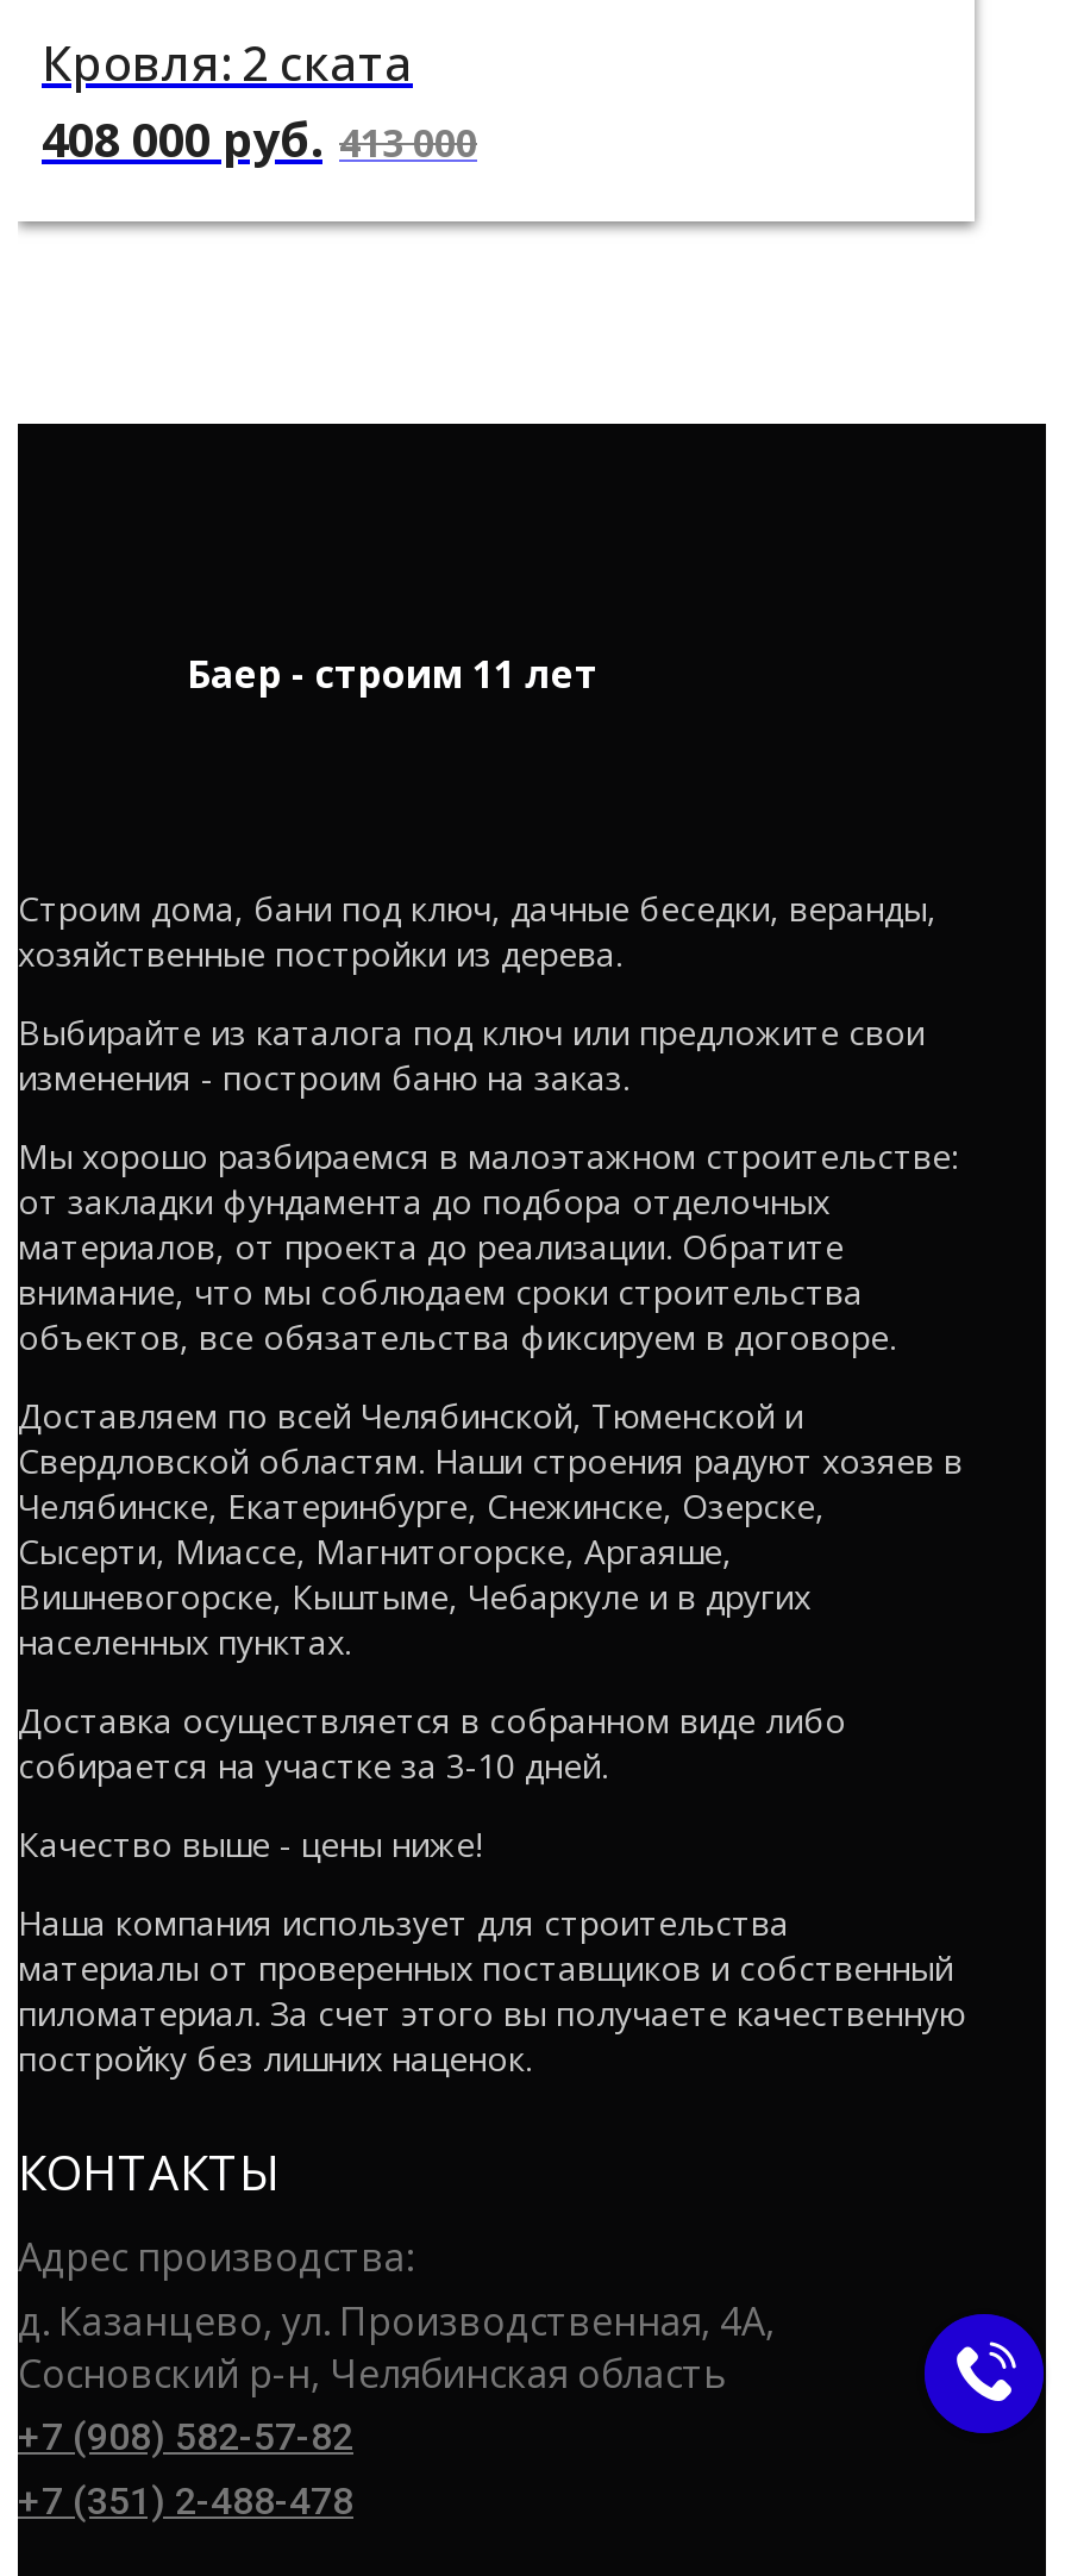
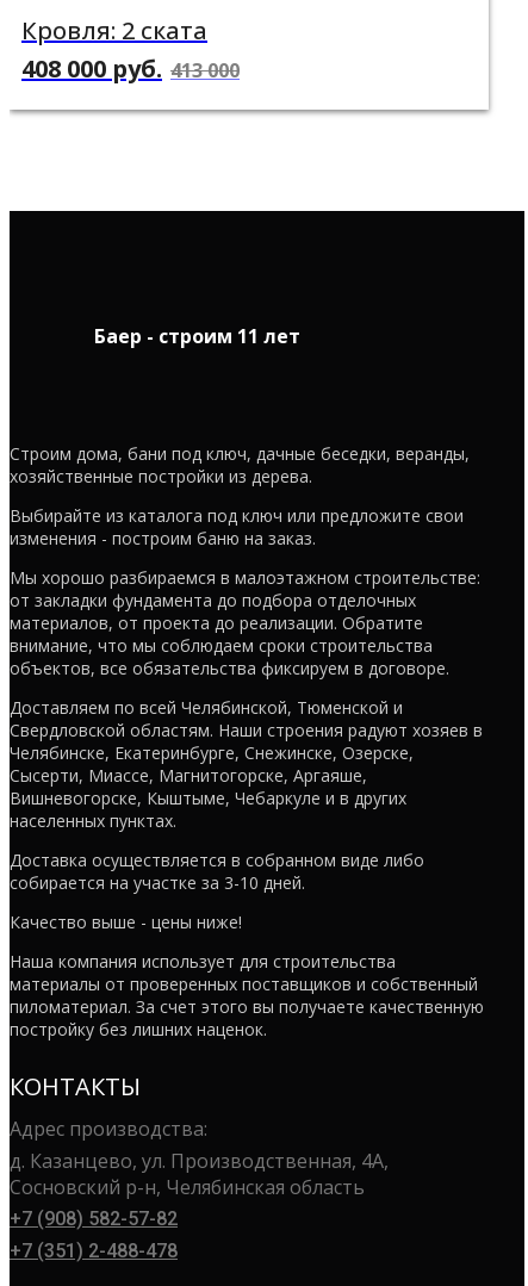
- [image]
